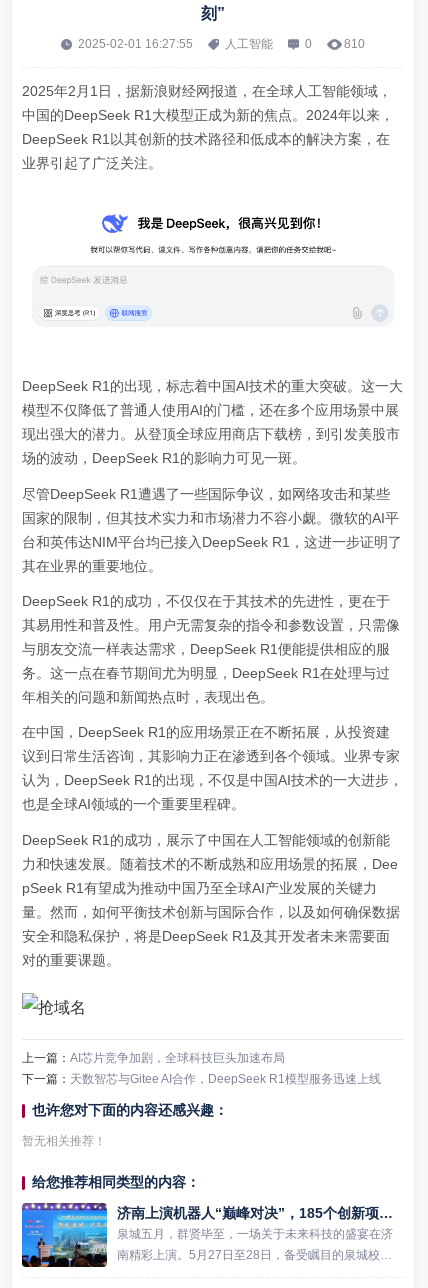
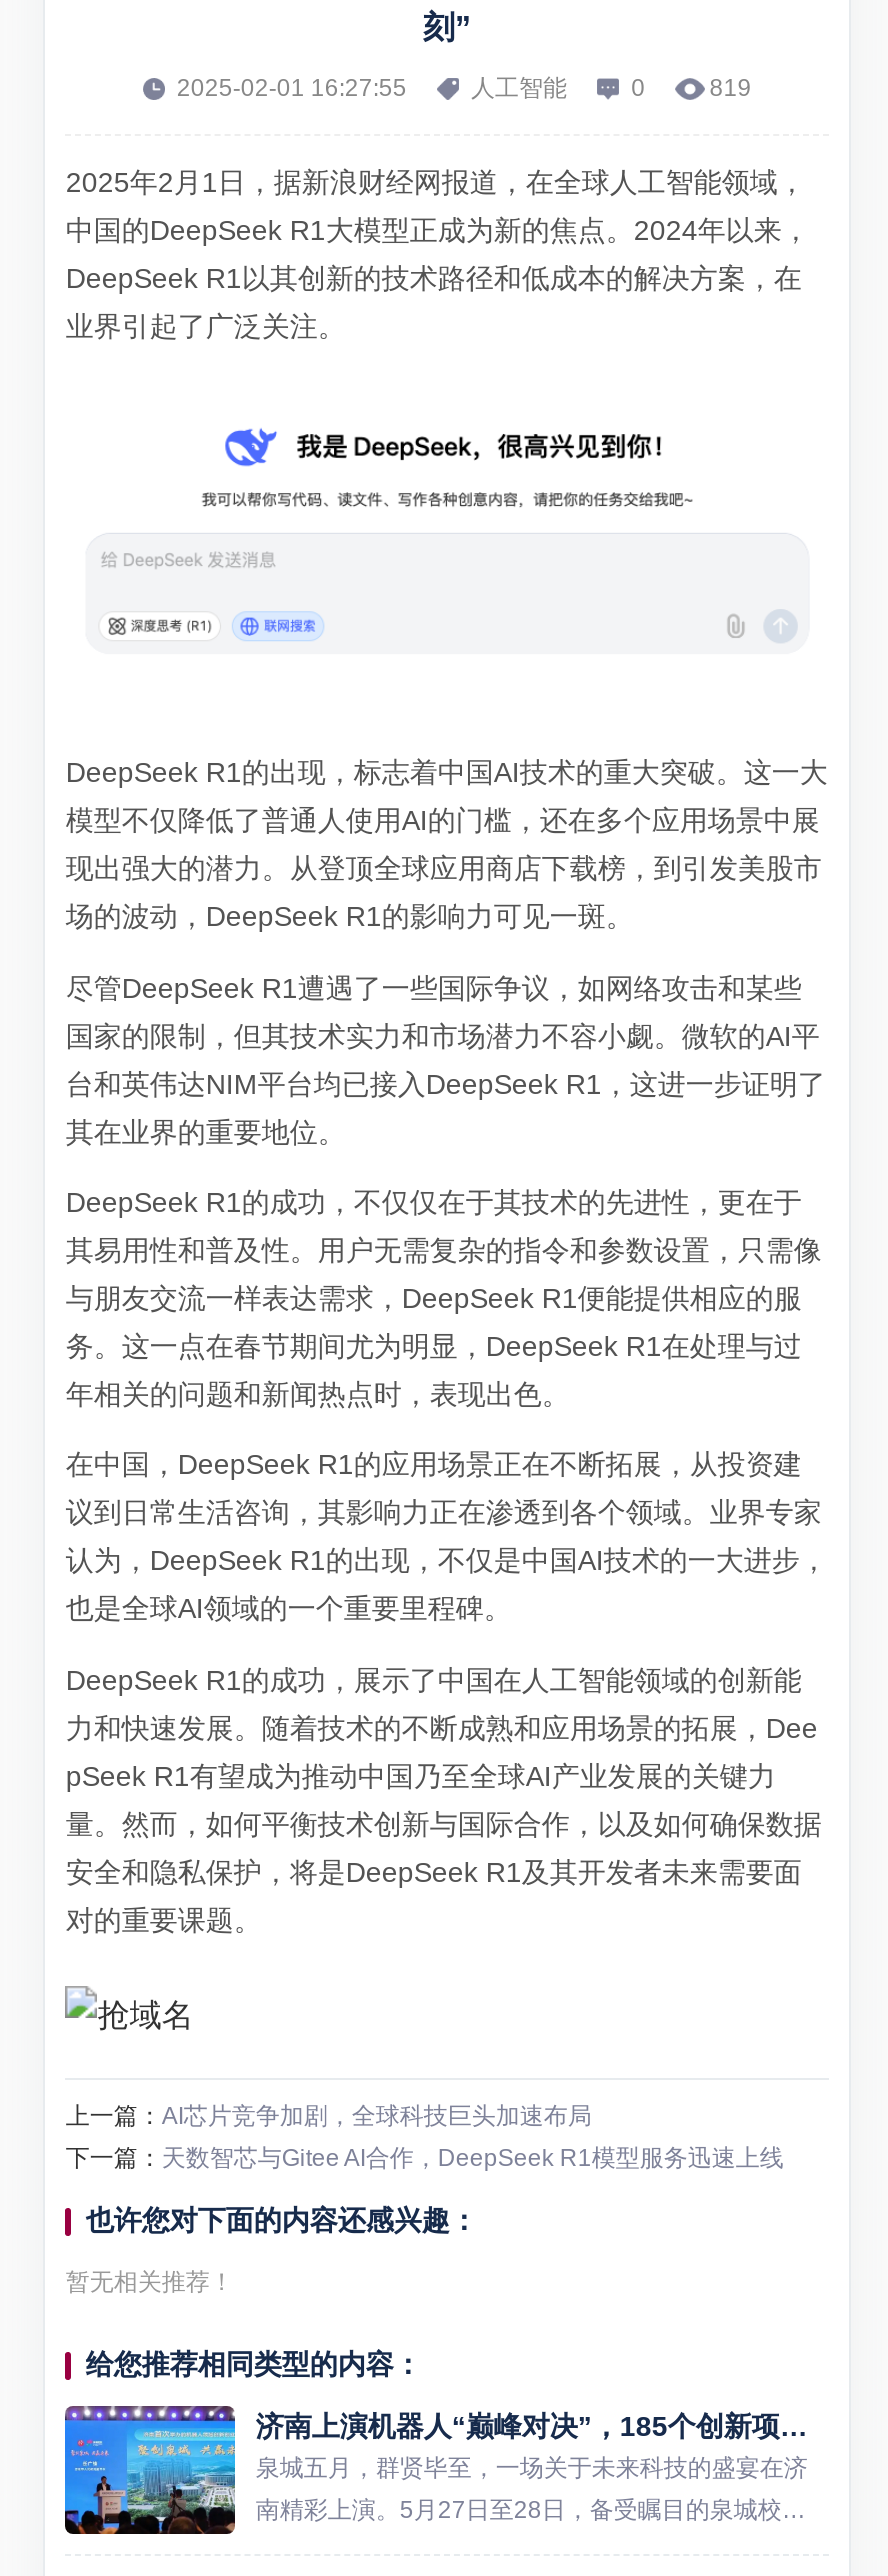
- 810
+ 819
